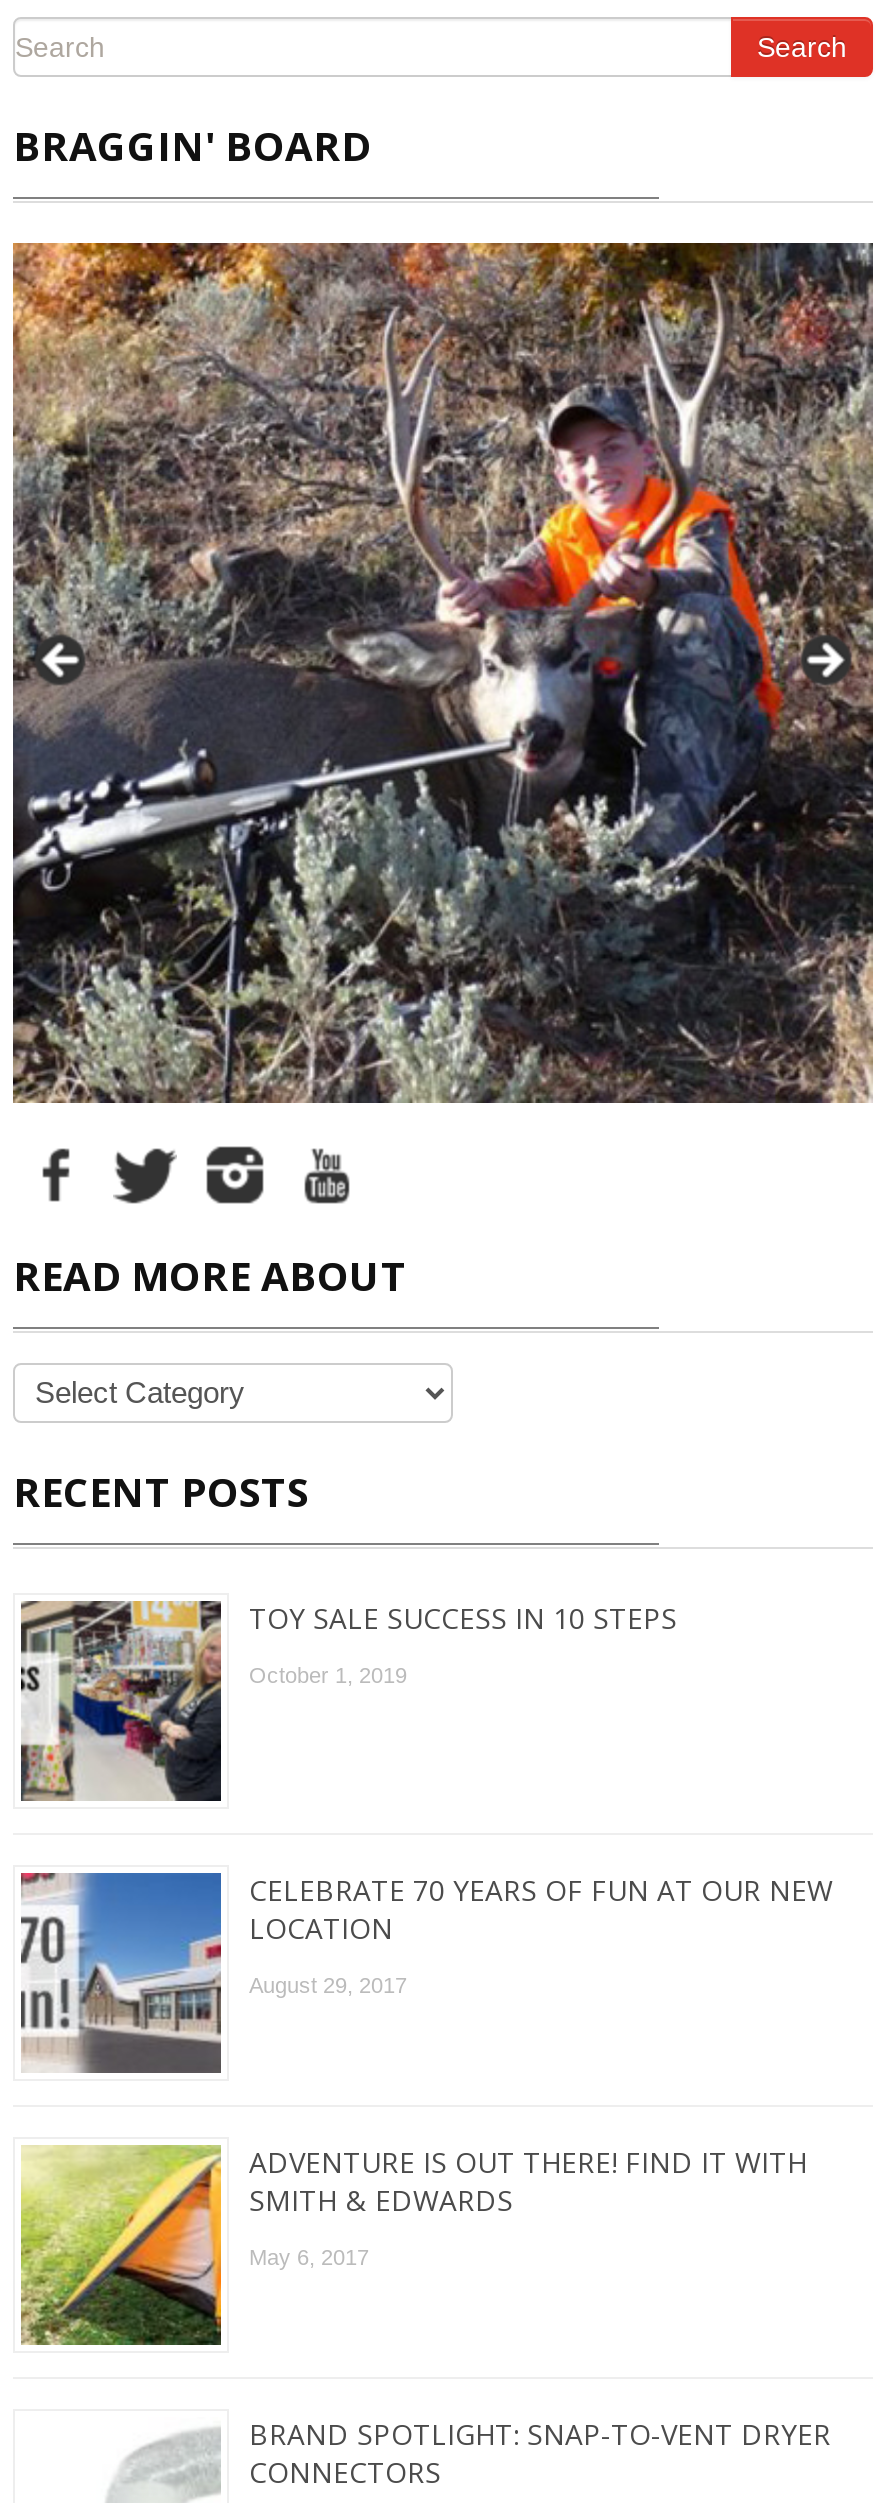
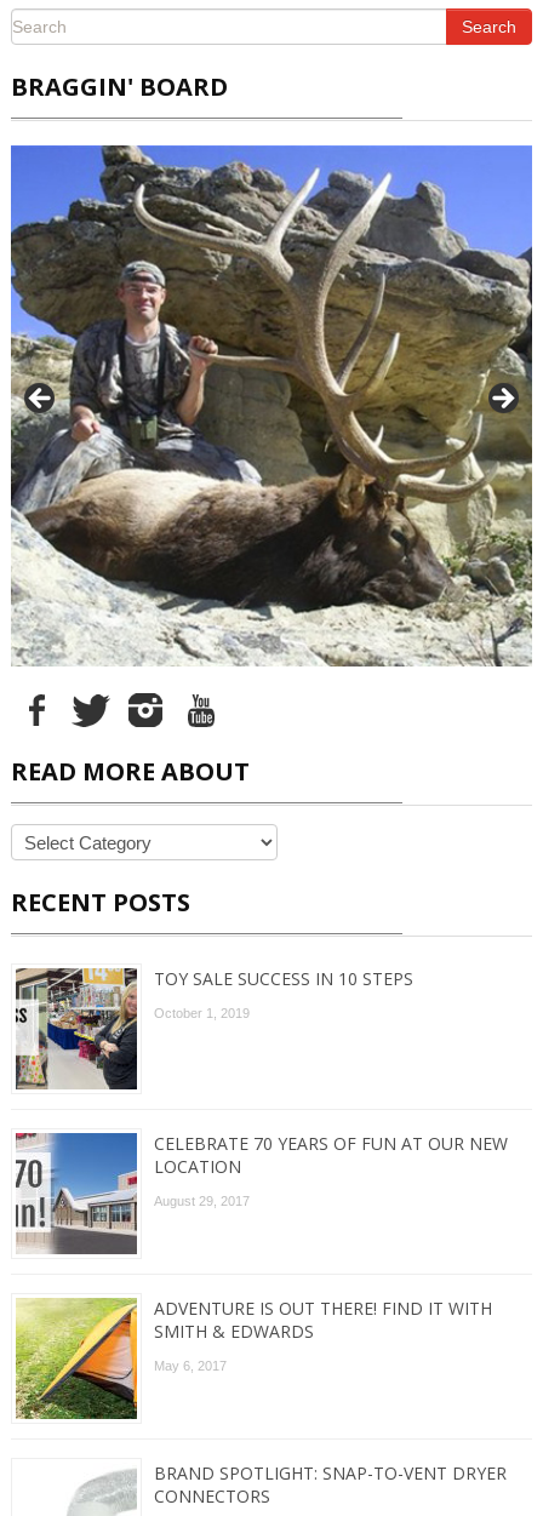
- [image]
+ [image]
